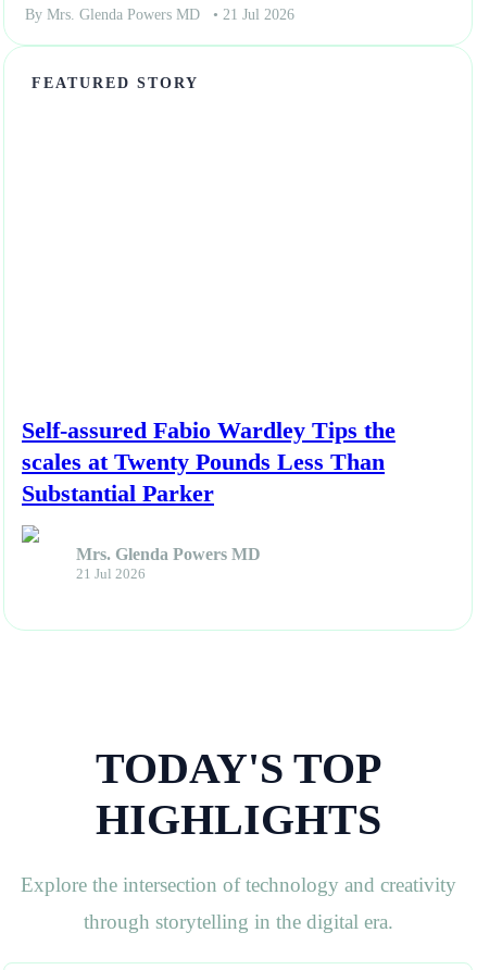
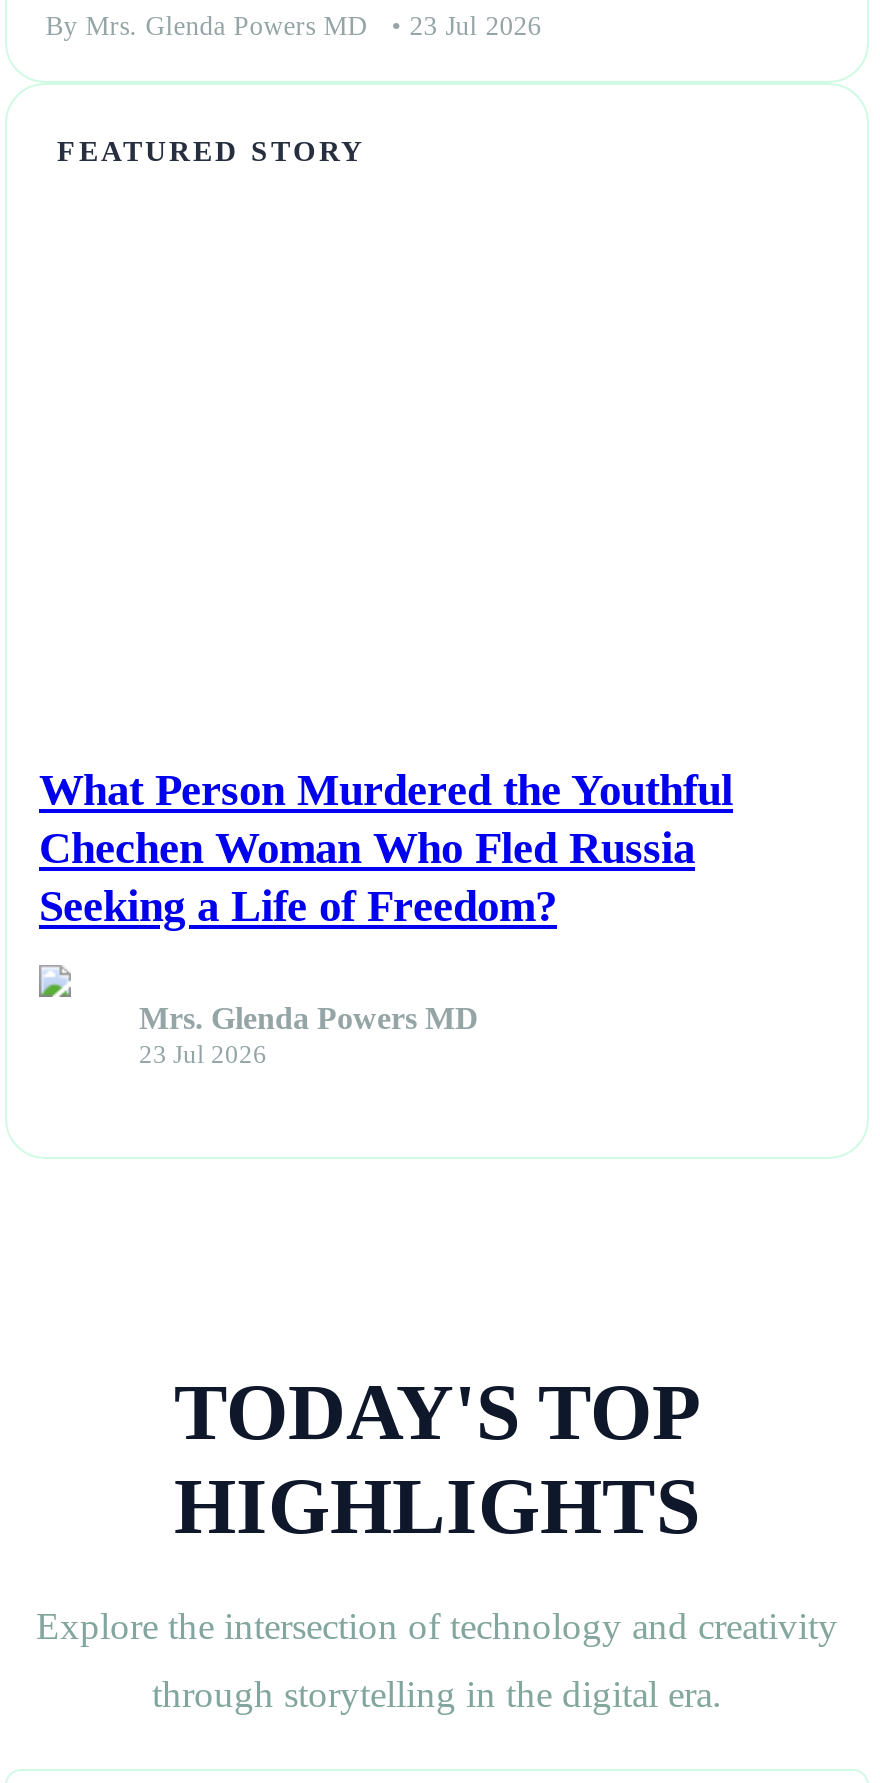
- By Mrs. Glenda Powers MD • 21 Jul 2026
+ By Mrs. Glenda Powers MD • 23 Jul 2026

- Self-assured Fabio Wardley Tips the
- scales at Twenty Pounds Less Than
- Substantial Parker
+ What Person Murdered the Youthful
+ Chechen Woman Who Fled Russia
+ Seeking a Life of Freedom?

- 21 Jul 2026
+ 23 Jul 2026
